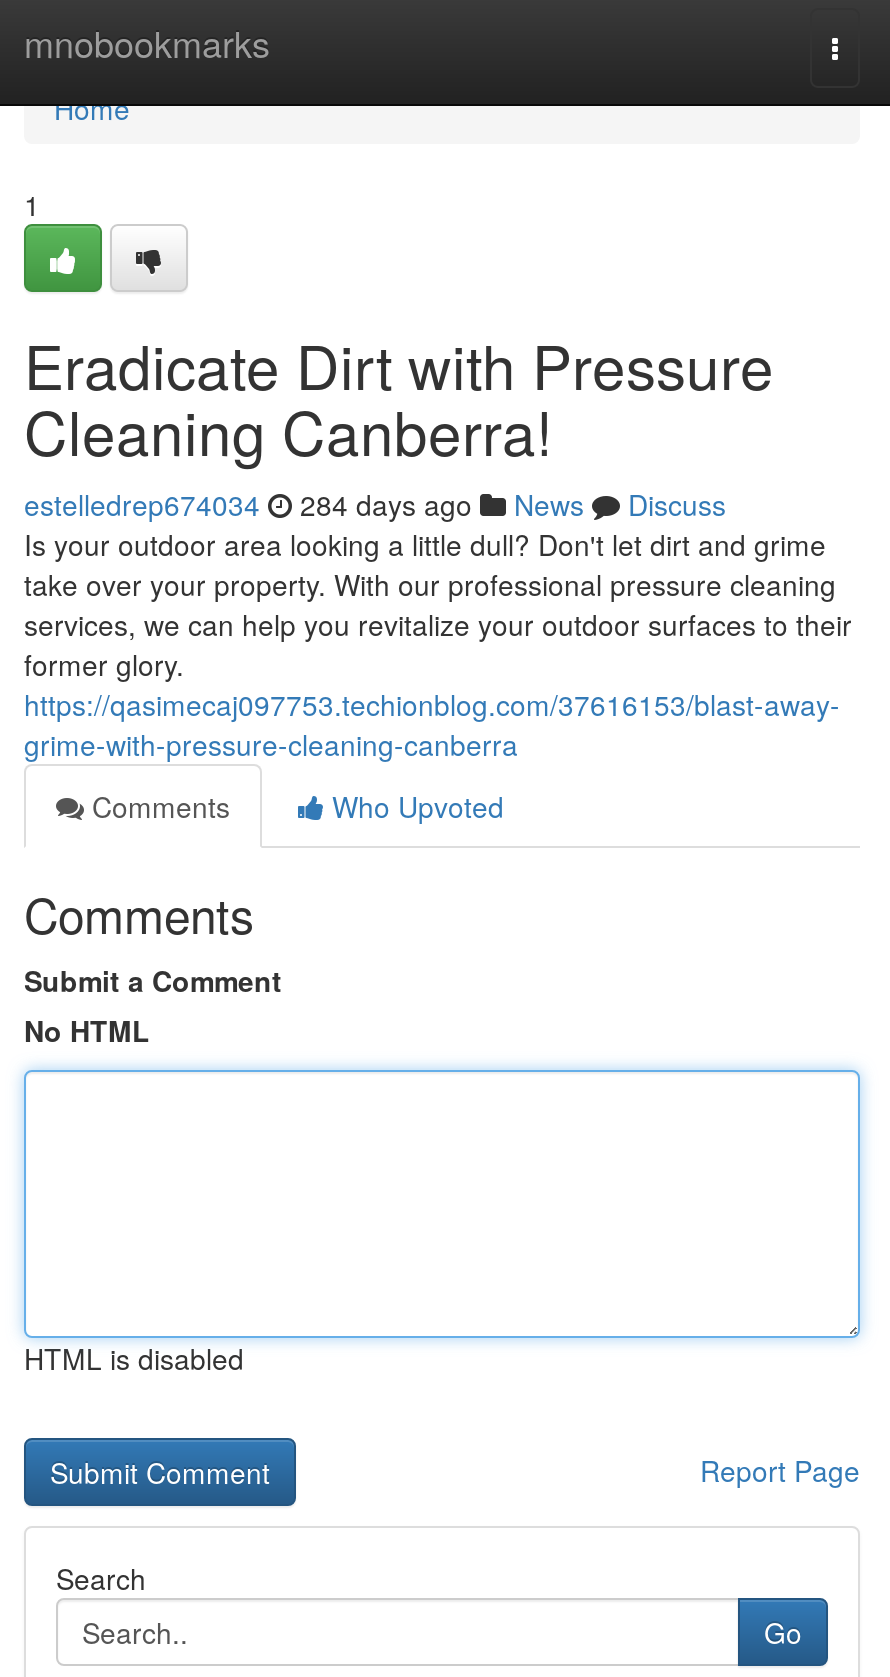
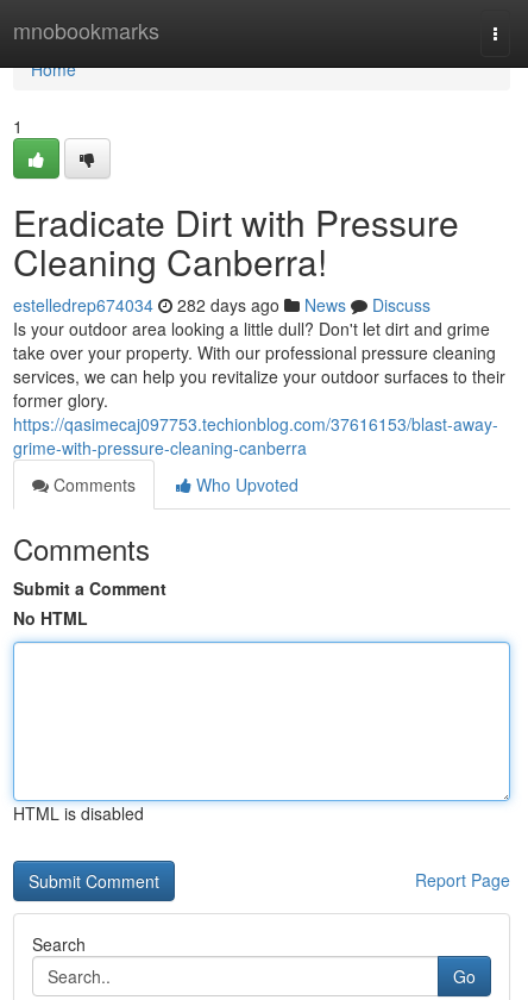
- estelledrep674034 284 days ago News Discuss
+ estelledrep674034 282 days ago News Discuss
